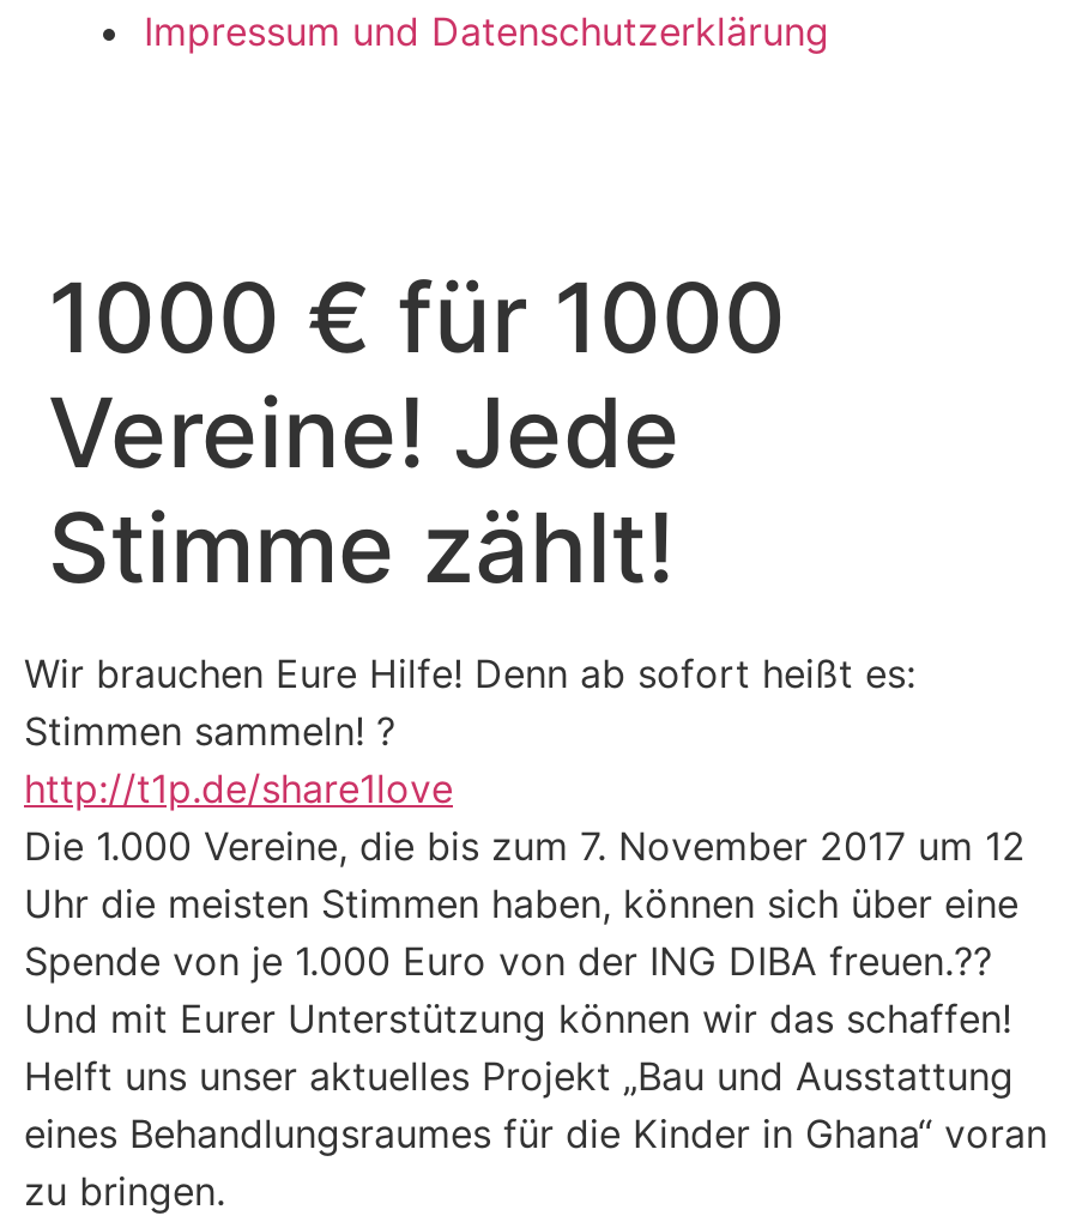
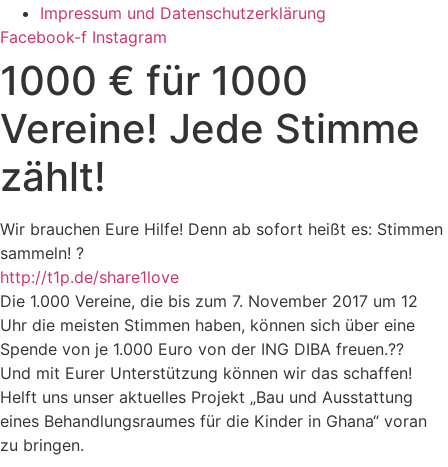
+ Facebook-f Instagram
